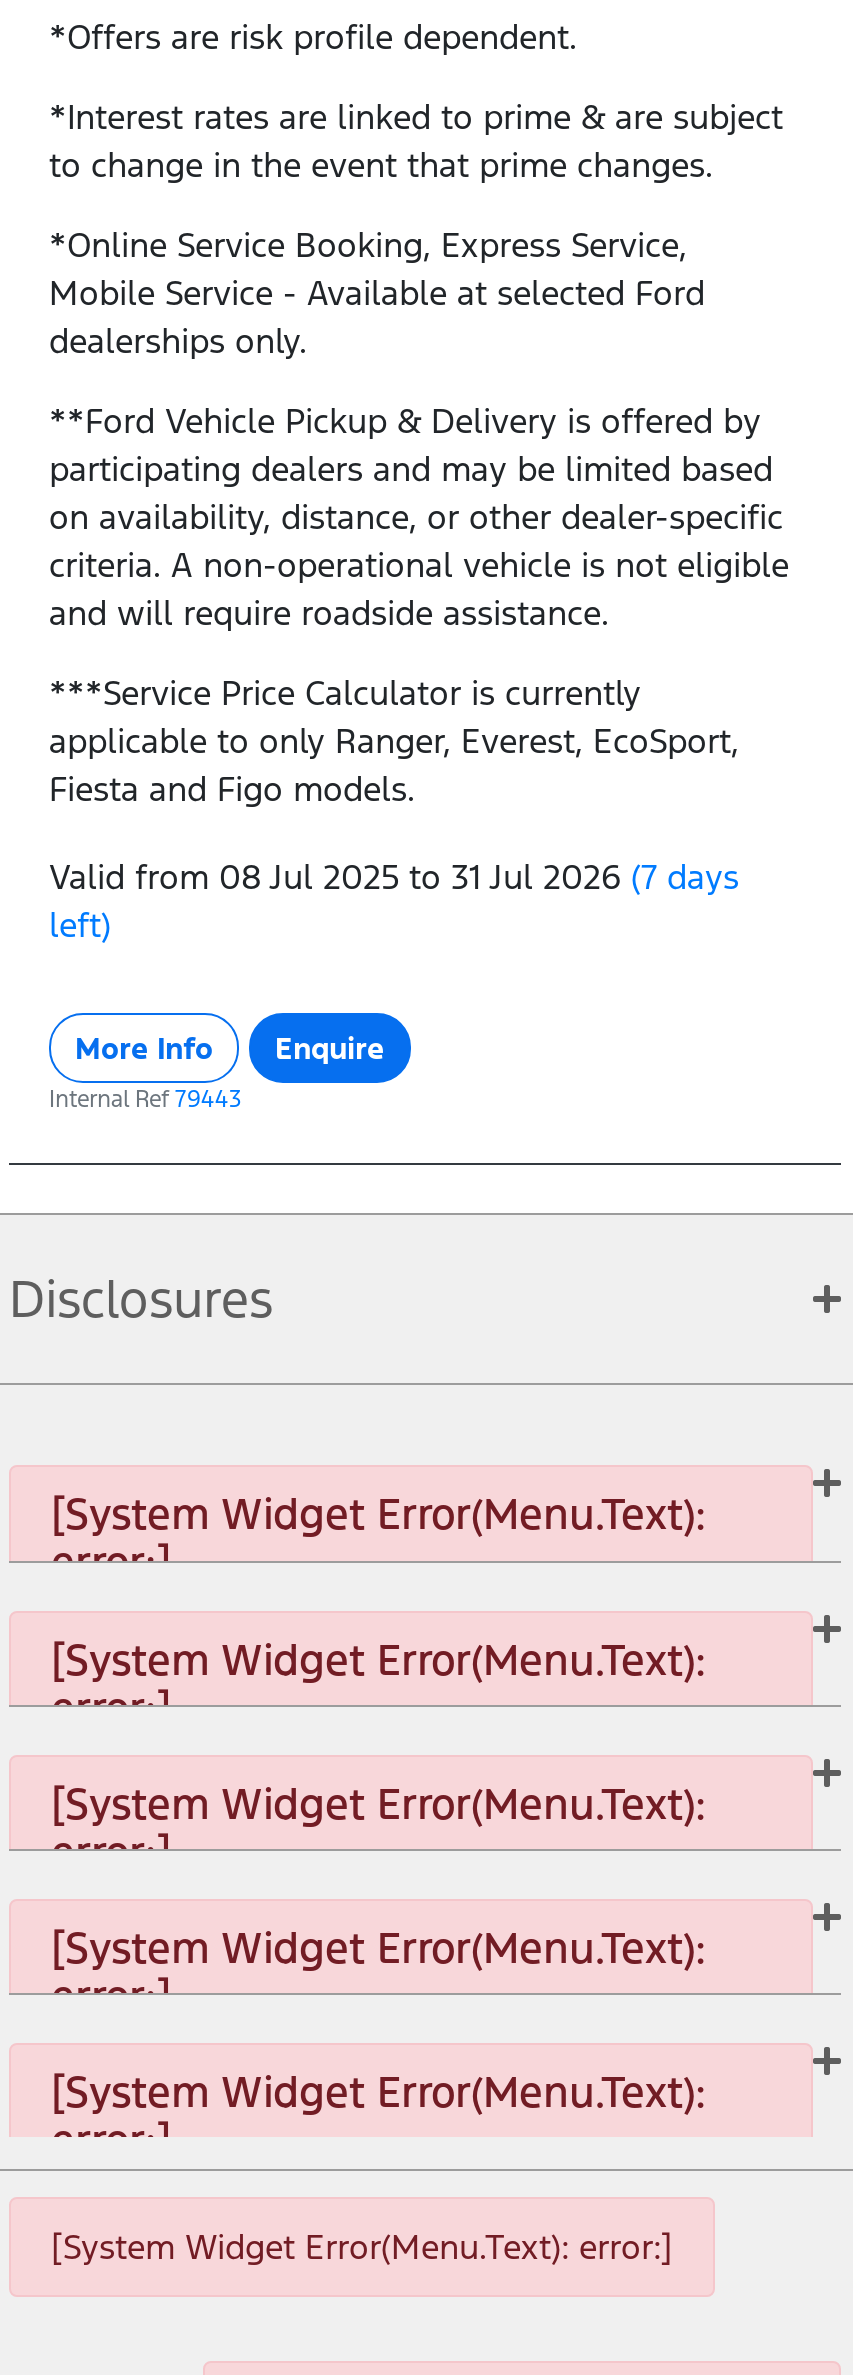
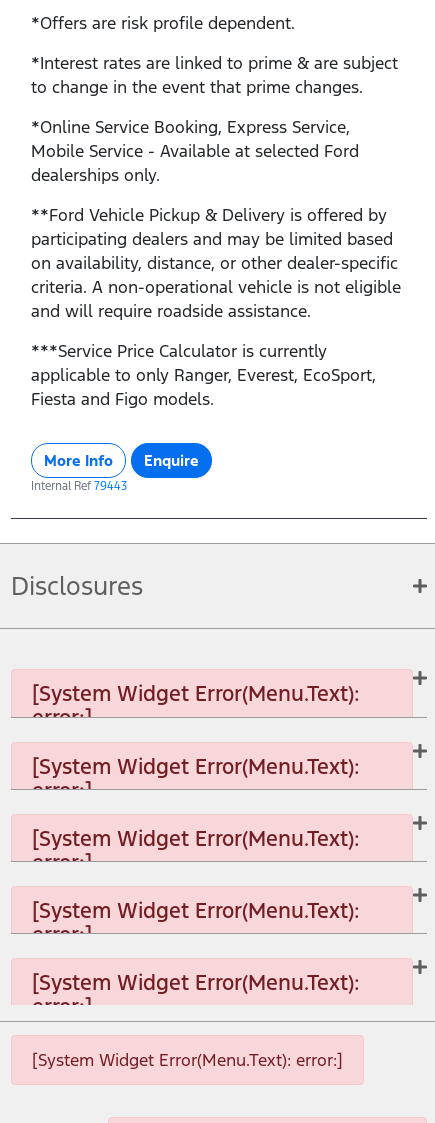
- Valid from 08 Jul 2025 to 31 Jul 2026 (7 days
- left)
